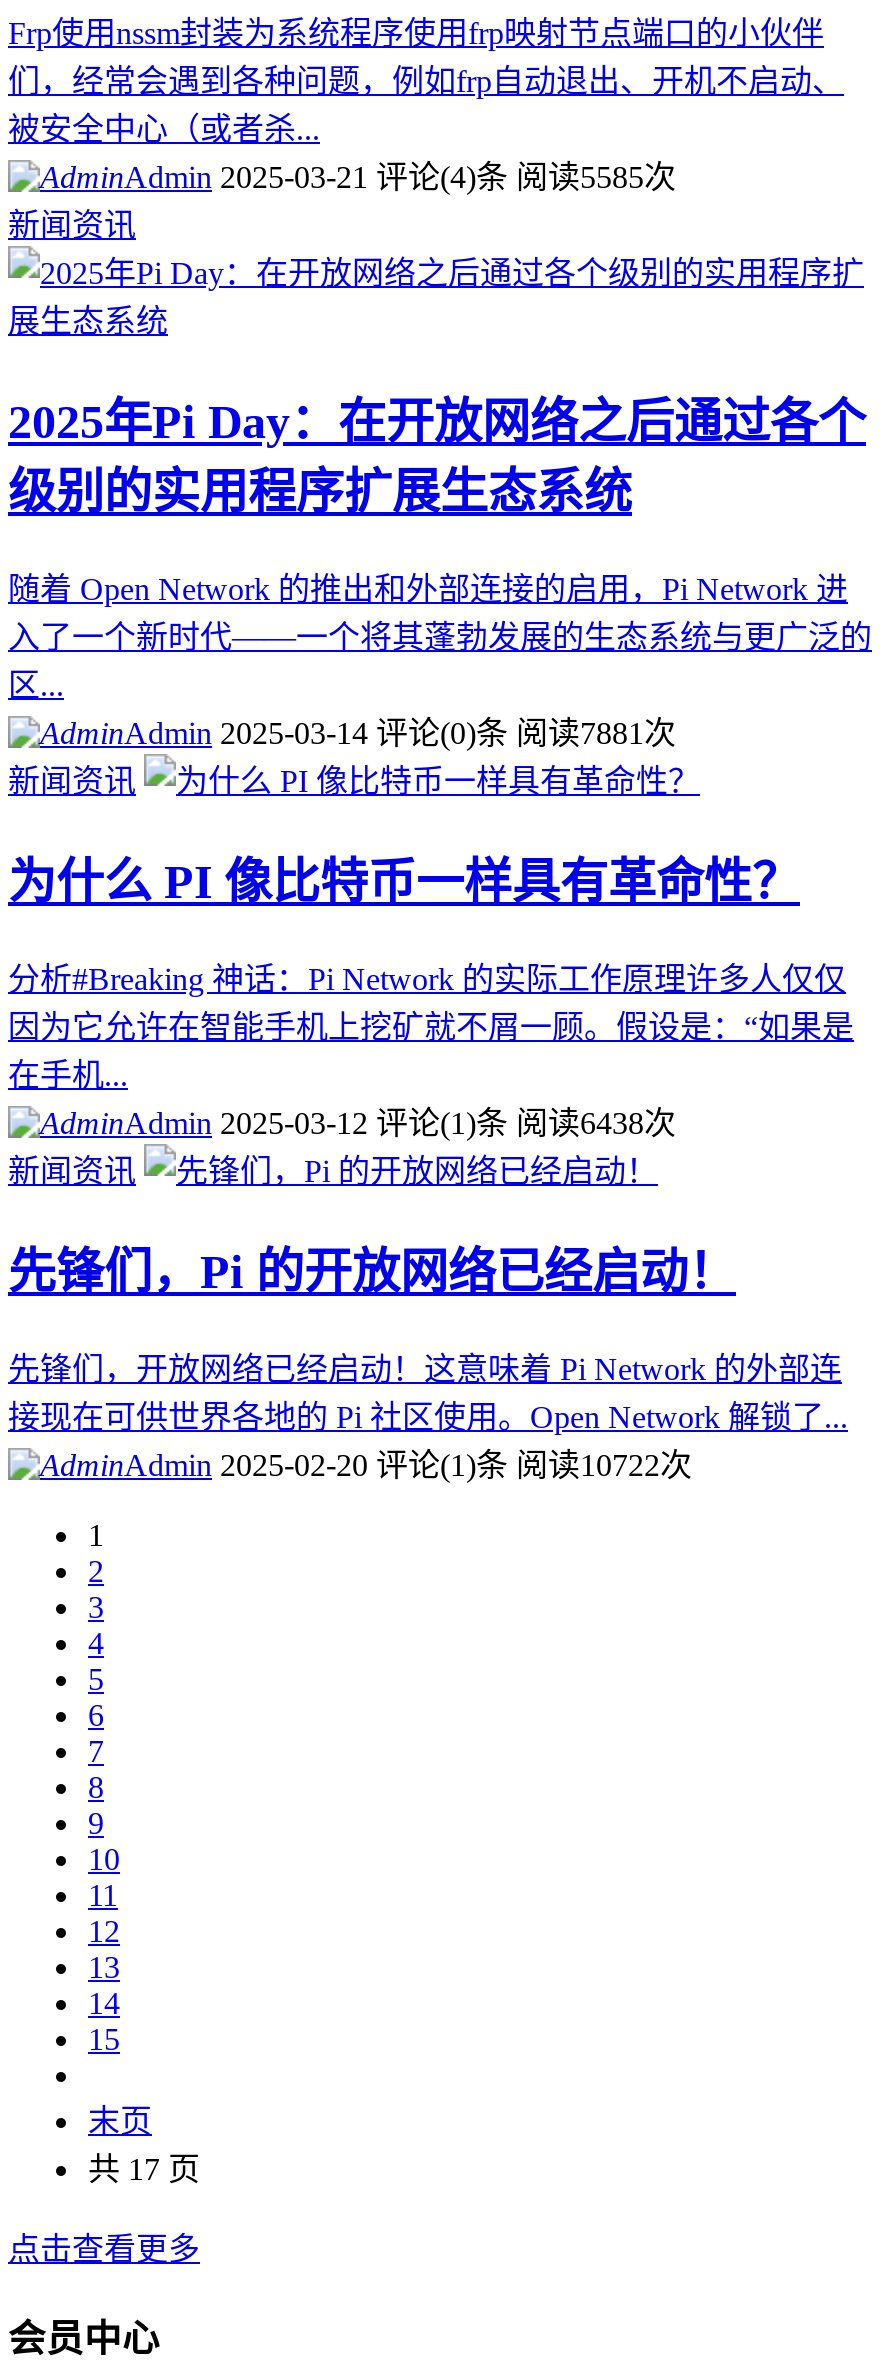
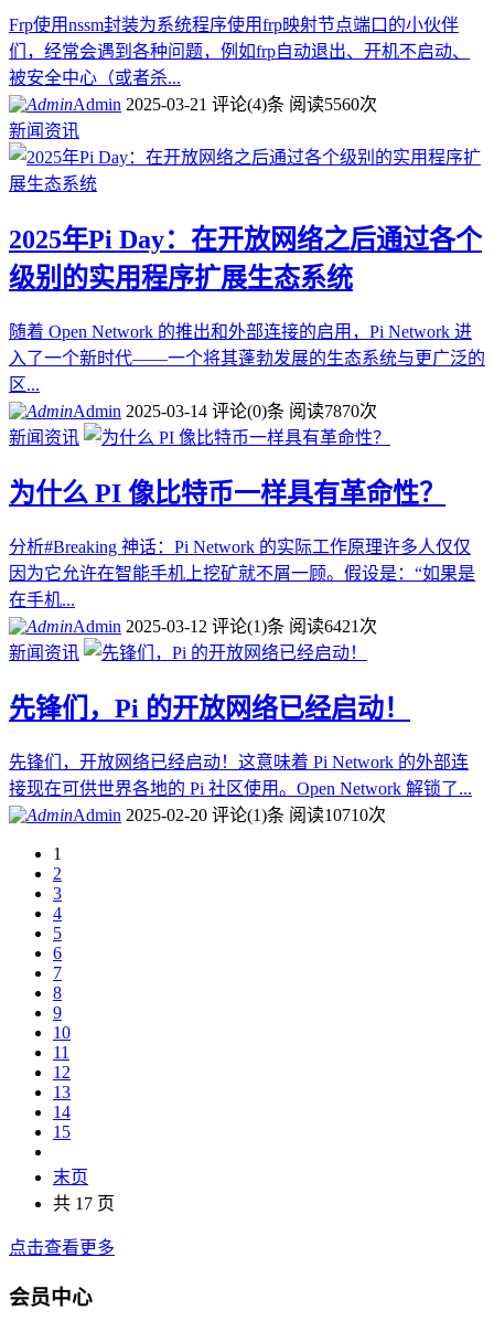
- Admin 2025-03-21 评论(4)条 阅读5585次
+ Admin 2025-03-21 评论(4)条 阅读5560次

- Admin 2025-03-14 评论(0)条 阅读7881次
+ Admin 2025-03-14 评论(0)条 阅读7870次

- Admin 2025-03-12 评论(1)条 阅读6438次
+ Admin 2025-03-12 评论(1)条 阅读6421次

- Admin 2025-02-20 评论(1)条 阅读10722次
+ Admin 2025-02-20 评论(1)条 阅读10710次
